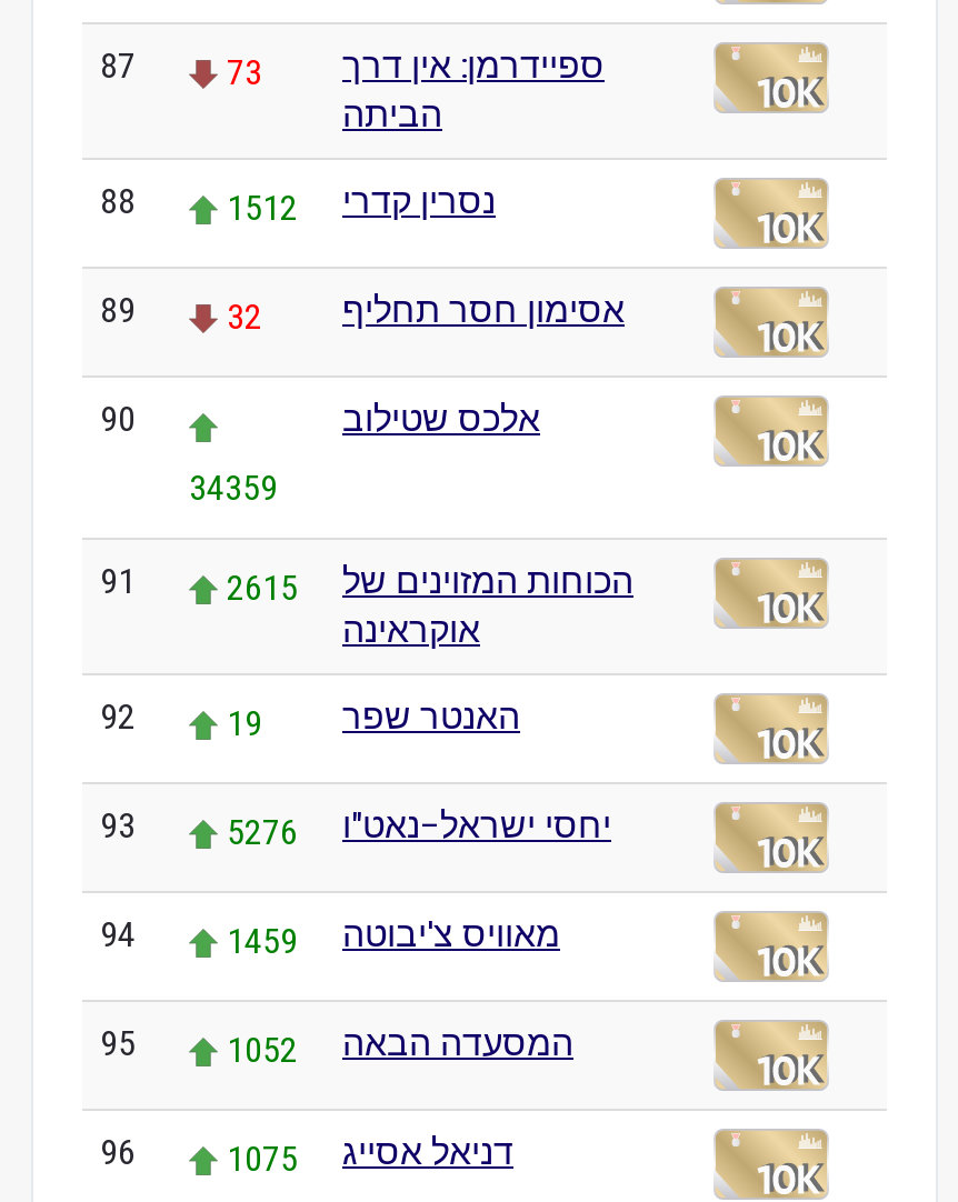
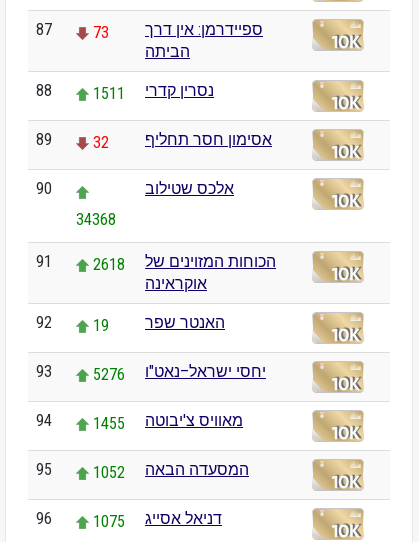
- נסרין קדרי 1512 88
+ נסרין קדרי 1511 88

- 34359
+ 34368

- הכוחות המזוינים של 2615 91
+ הכוחות המזוינים של 2618 91

- מאוויס צ'יבוטה 1459 94
+ מאוויס צ'יבוטה 1455 94
